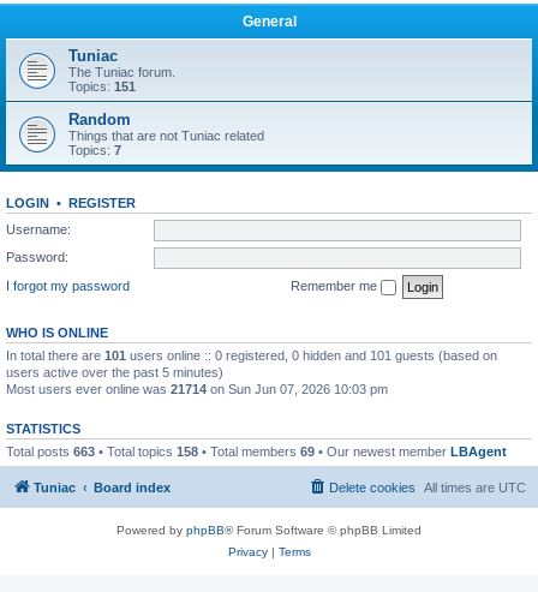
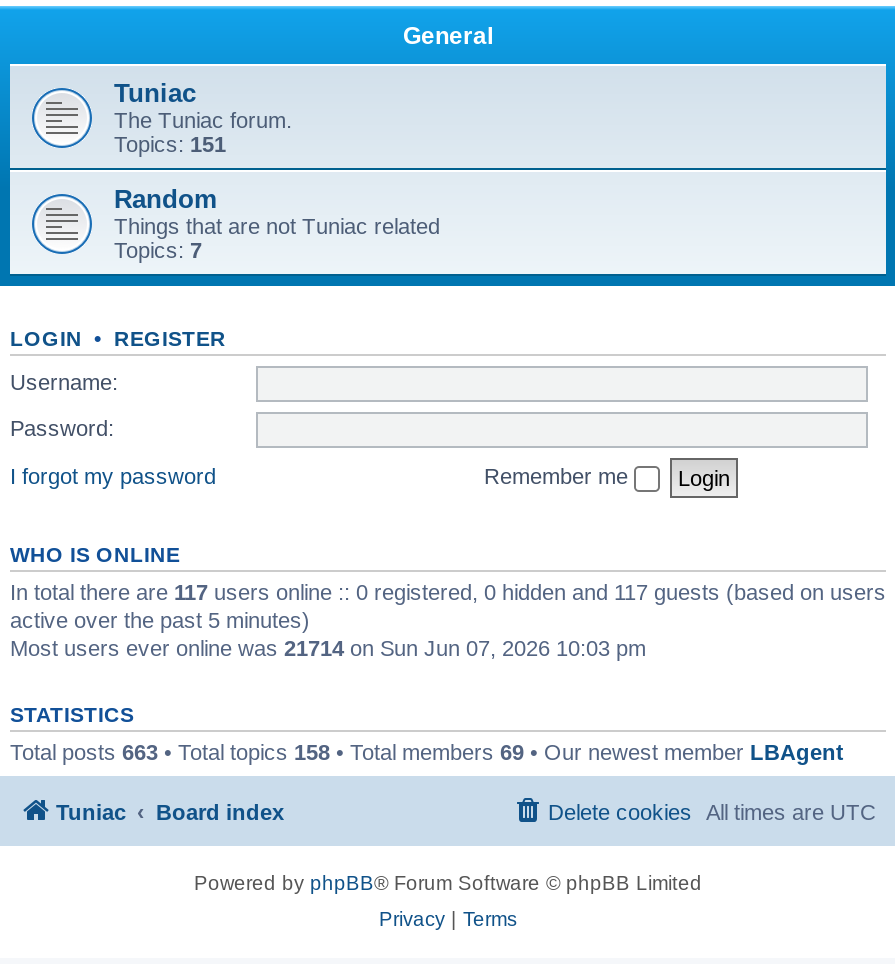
- In total there are 101 users online :: 0 registered, 0 hidden and 101 guests (based on
- users active over the past 5 minutes)
+ In total there are 117 users online :: 0 registered, 0 hidden and 117 guests (based on users
+ active over the past 5 minutes)
